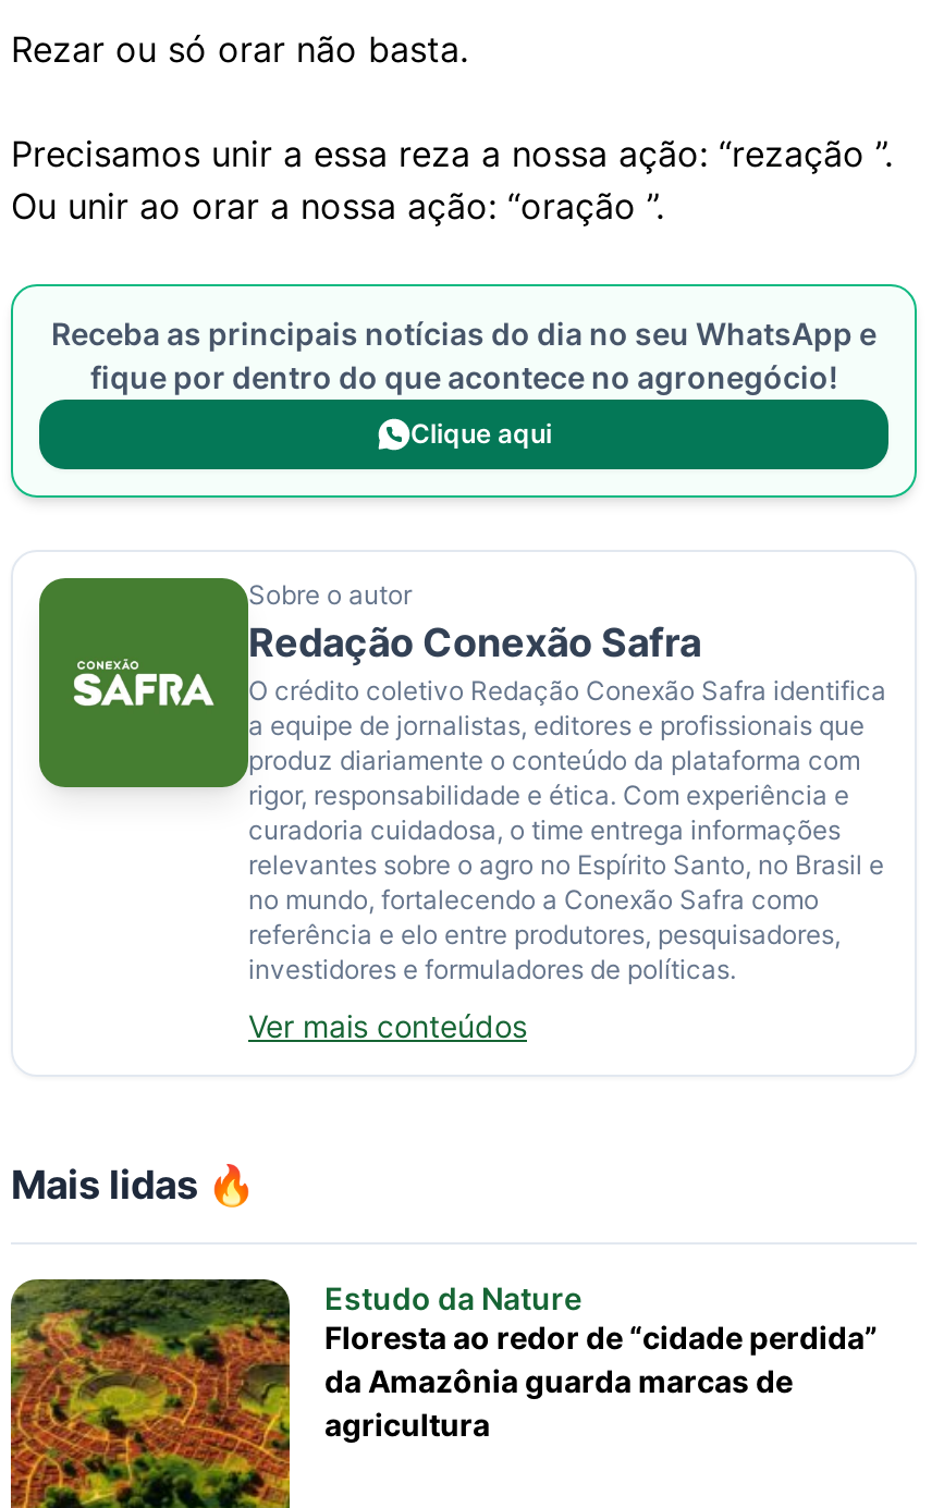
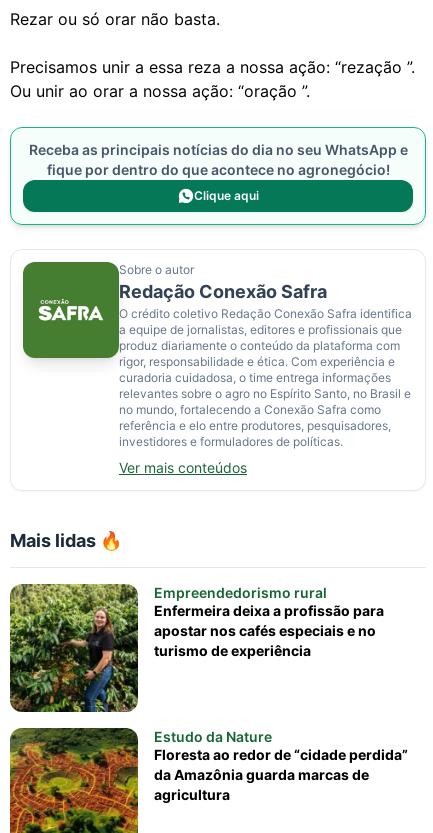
+ [image]
+ Empreendedorismo rural
+ Enfermeira deixa a profissão para
+ apostar nos cafés especiais e no
+ turismo de experiência
